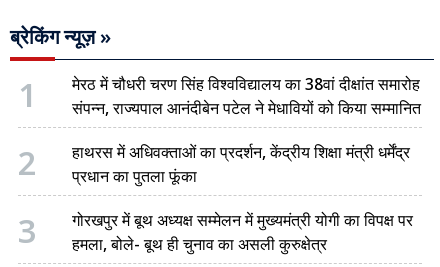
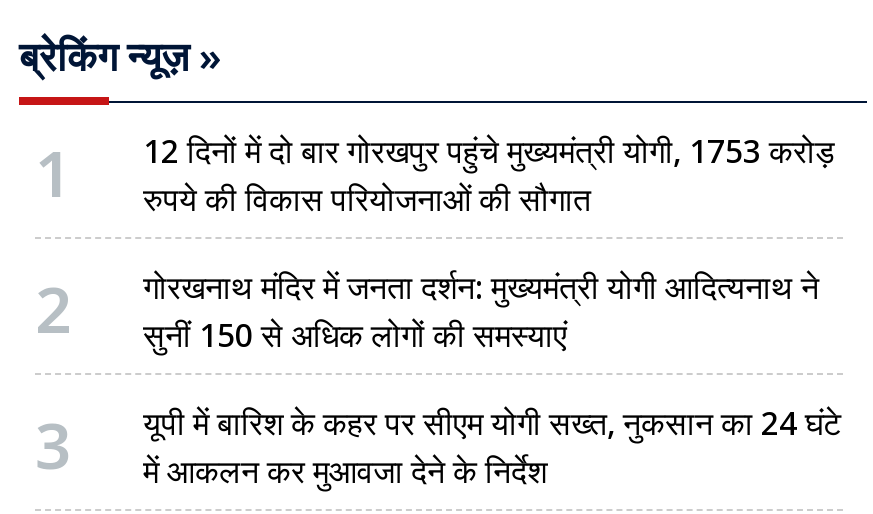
- मेरठ में चौधरी चरण सिंह विश्वविद्यालय का 38वां दीक्षांत समारोह
- संपन्न, राज्यपाल आनंदीबेन पटेल ने मेधावियों को किया सम्मानित
+ 12 दिनों में दो बार गोरखपुर पहुंचे मुख्यमंत्री योगी, 1753 करोड़
+ रुपये की विकास परियोजनाओं की सौगात

- हाथरस में अधिवक्ताओं का प्रदर्शन, केंद्रीय शिक्षा मंत्री धर्मेंद्र
- प्रधान का पुतला फूंका
+ गोरखनाथ मंदिर में जनता दर्शन: मुख्यमंत्री योगी आदित्यनाथ ने
+ सुनीं 150 से अधिक लोगों की समस्याएं

- गोरखपुर में बूथ अध्यक्ष सम्मेलन में मुख्यमंत्री योगी का विपक्ष पर
- हमला, बोले- बूथ ही चुनाव का असली कुरुक्षेत्र
+ यूपी में बारिश के कहर पर सीएम योगी सख्त, नुकसान का 24 घंटे
+ में आकलन कर मुआवजा देने के निर्देश
